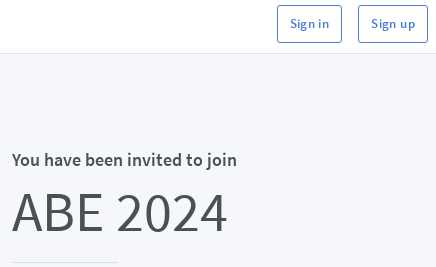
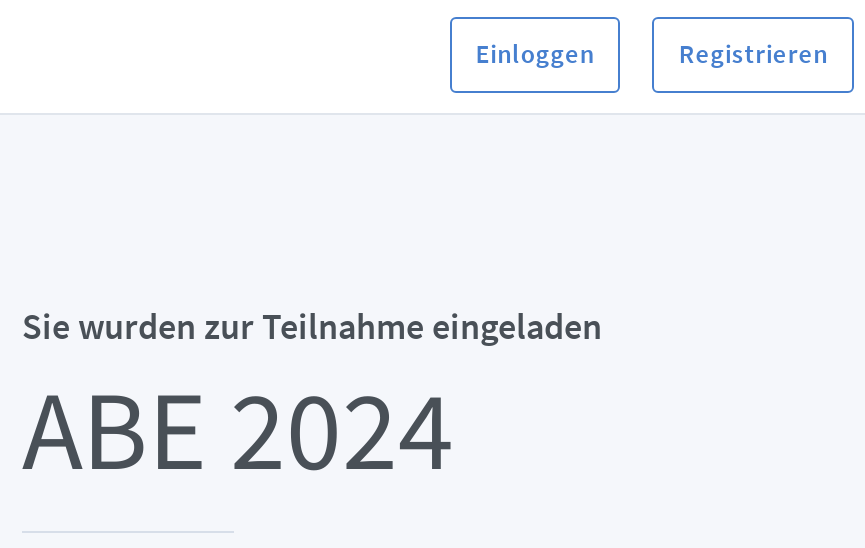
- Sign in
- Sign up
+ Einloggen
+ Registrieren

- You have been invited to join
+ Sie wurden zur Teilnahme eingeladen
